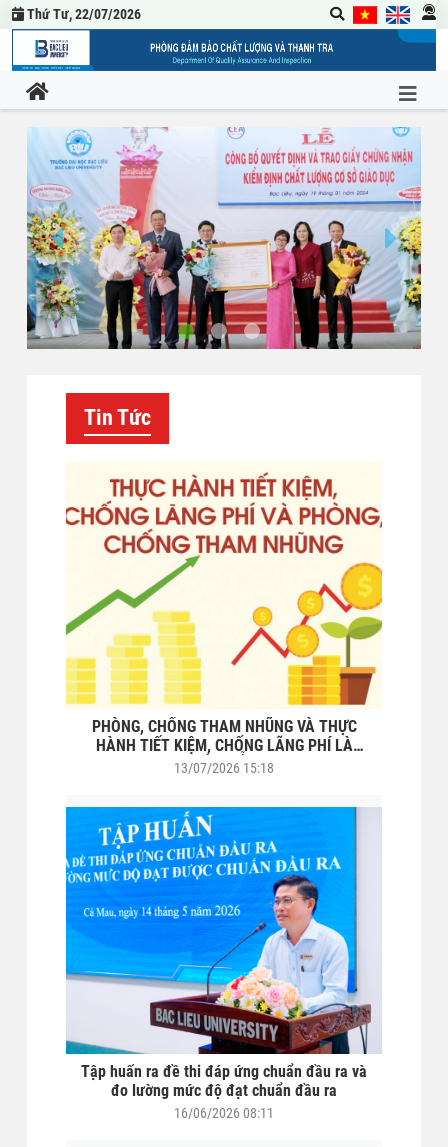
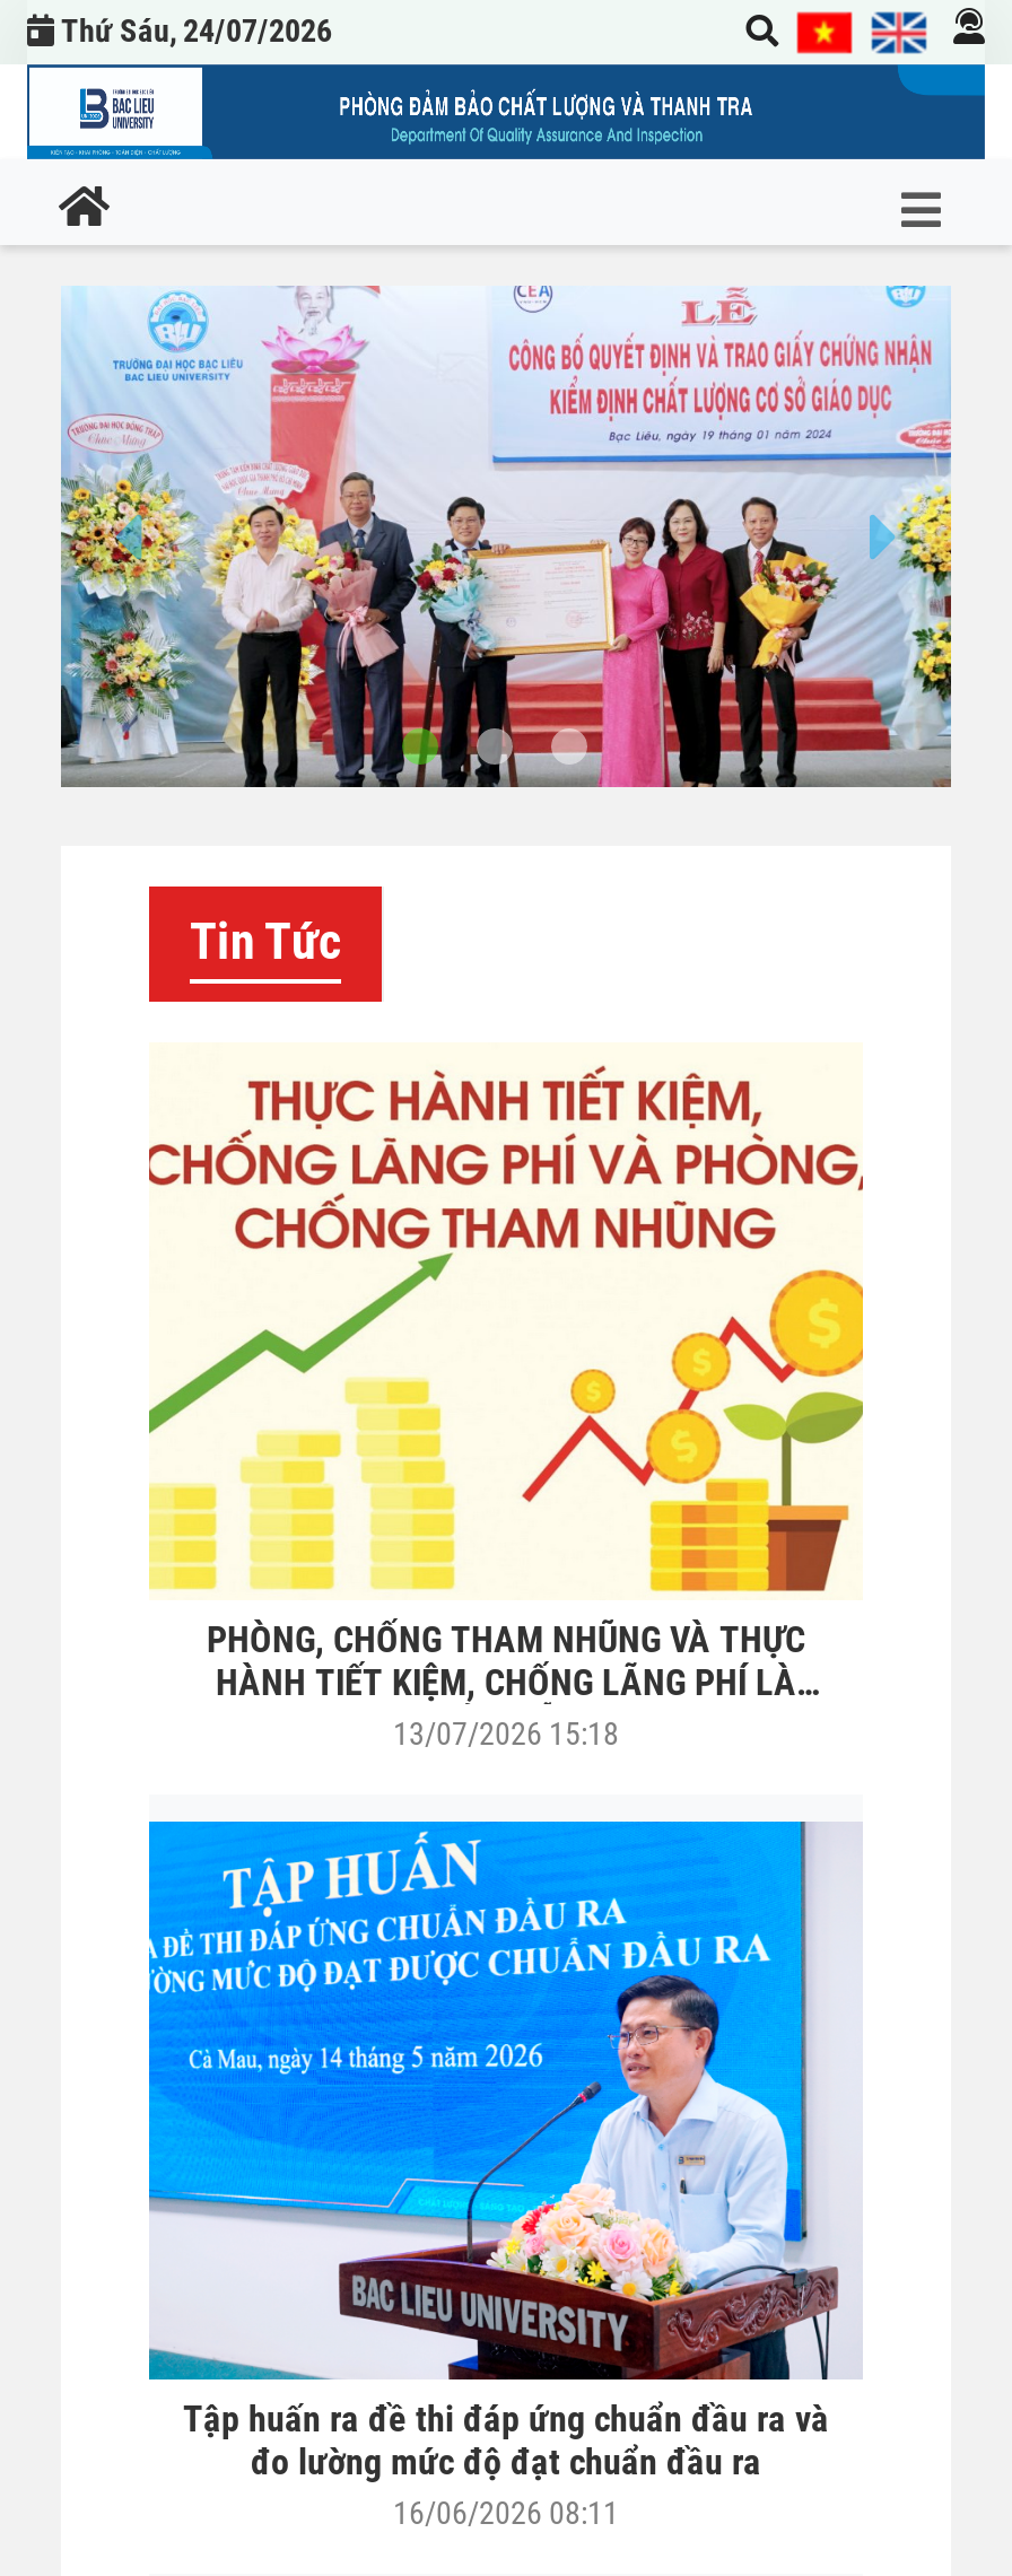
- Thứ Tư, 22/07/2026
+ Thứ Sáu, 24/07/2026
